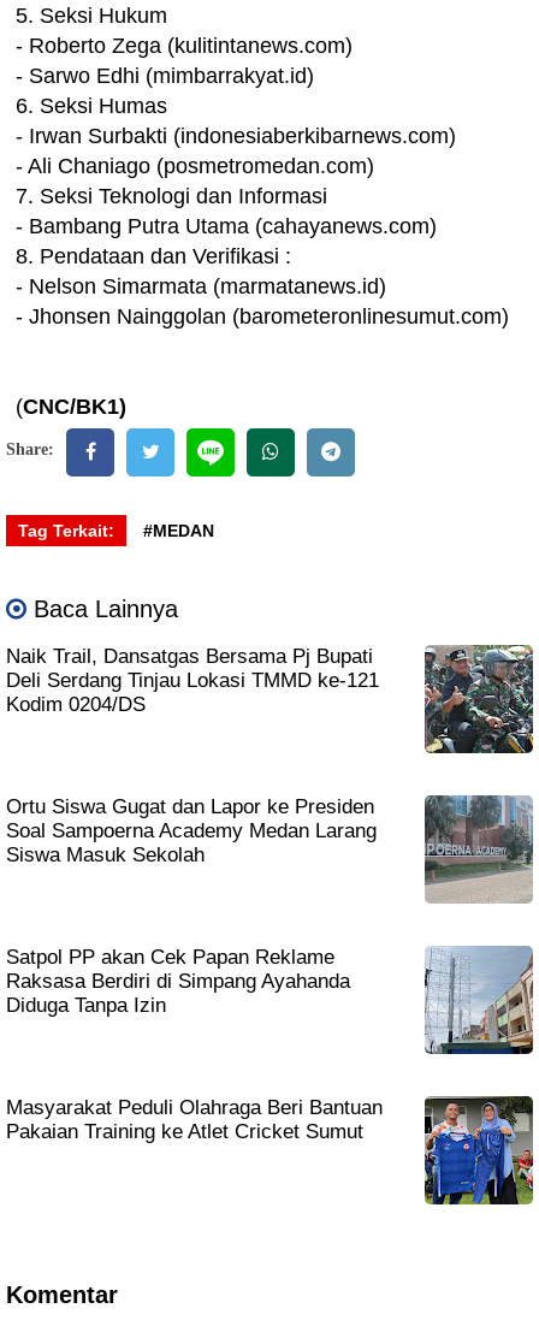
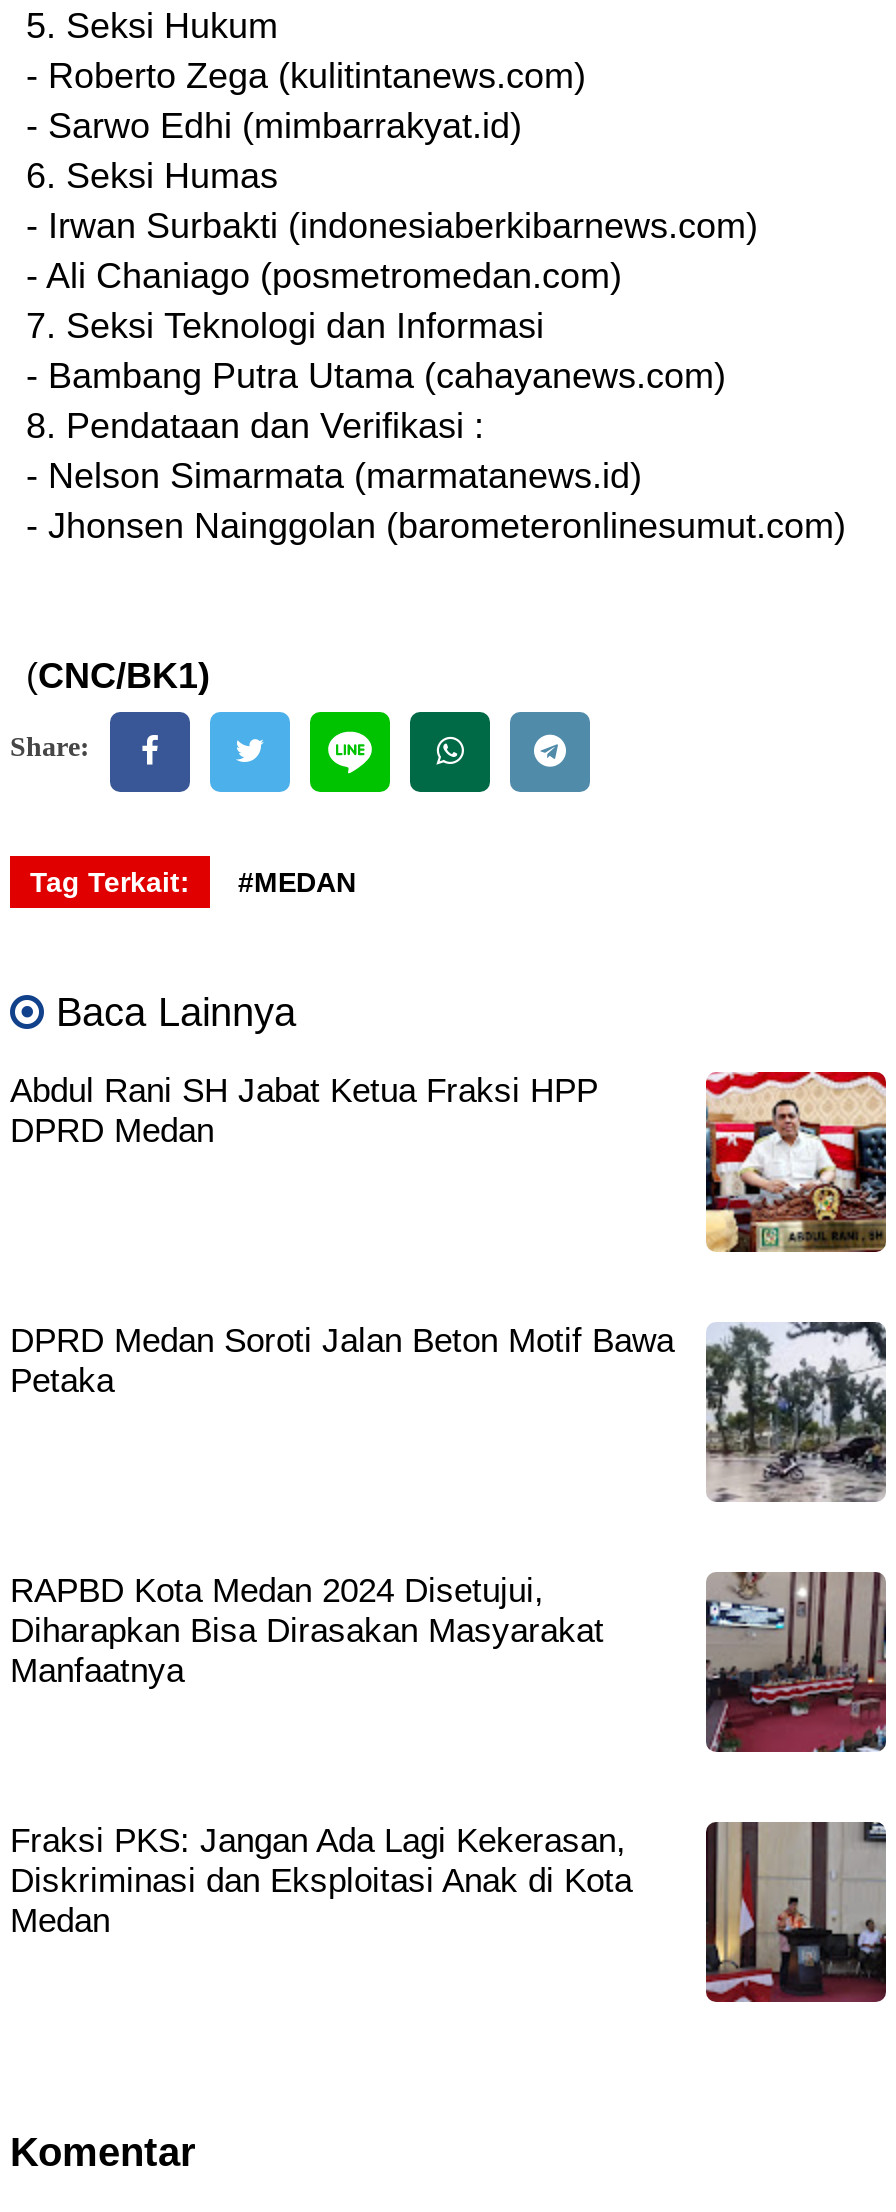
- Naik Trail, Dansatgas Bersama Pj Bupati
- Deli Serdang Tinjau Lokasi TMMD ke-121
- Kodim 0204/DS
+ Abdul Rani SH Jabat Ketua Fraksi HPP
+ DPRD Medan

- [image]
+ [image]

- [image]
- Ortu Siswa Gugat dan Lapor ke Presiden
- Soal Sampoerna Academy Medan Larang
- Siswa Masuk Sekolah
+ [image]
+ DPRD Medan Soroti Jalan Beton Motif Bawa
+ Petaka

- Satpol PP akan Cek Papan Reklame
- Raksasa Berdiri di Simpang Ayahanda
- Diduga Tanpa Izin
+ RAPBD Kota Medan 2024 Disetujui,
+ Diharapkan Bisa Dirasakan Masyarakat
+ Manfaatnya

- [image]
+ [image]

- [image]
- Masyarakat Peduli Olahraga Beri Bantuan
- Pakaian Training ke Atlet Cricket Sumut
+ [image]
+ Fraksi PKS: Jangan Ada Lagi Kekerasan,
+ Diskriminasi dan Eksploitasi Anak di Kota
+ Medan
